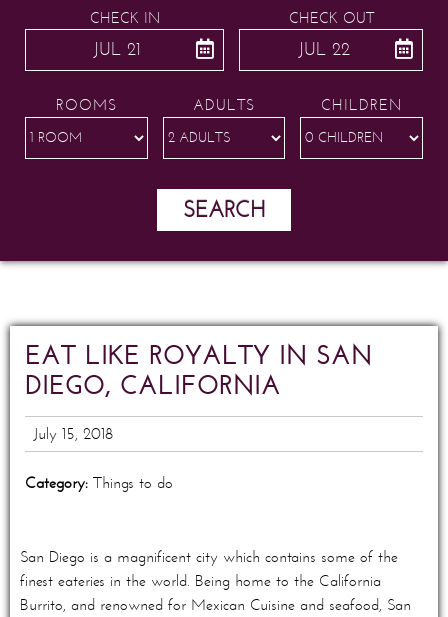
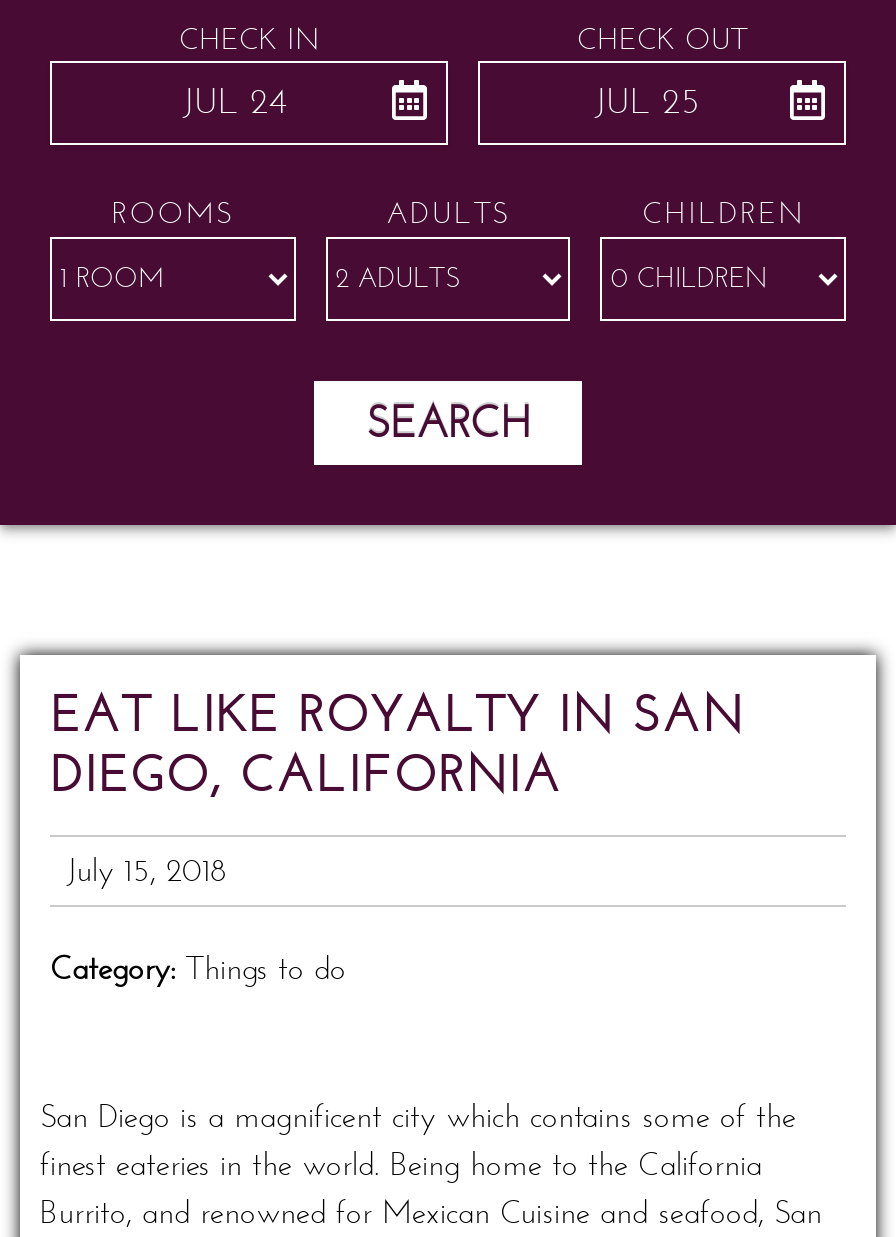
- JUL 21
+ JUL 24

- JUL 22
+ JUL 25
